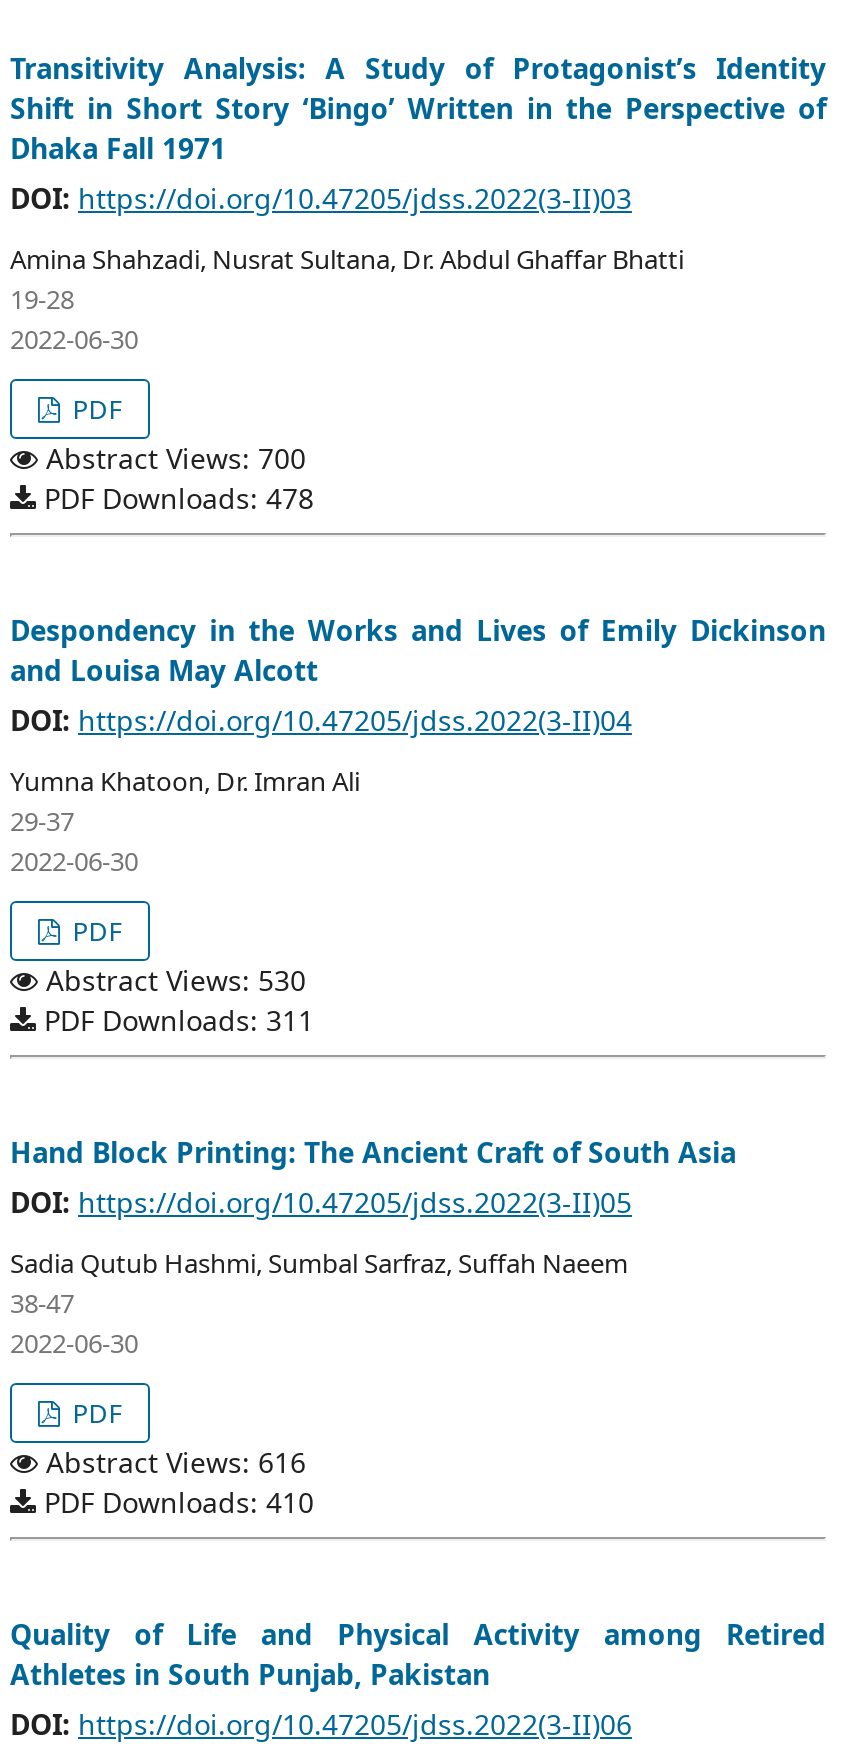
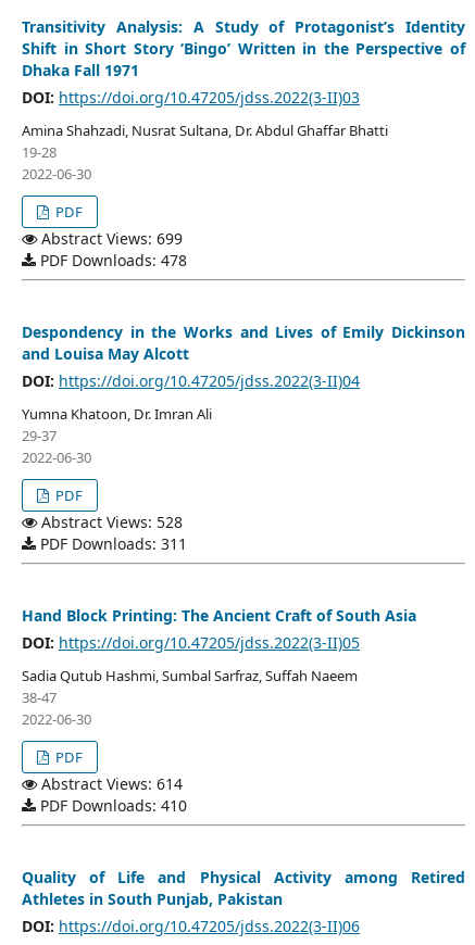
- Abstract Views: 700
+ Abstract Views: 699

- Abstract Views: 530
+ Abstract Views: 528

- Abstract Views: 616
+ Abstract Views: 614
